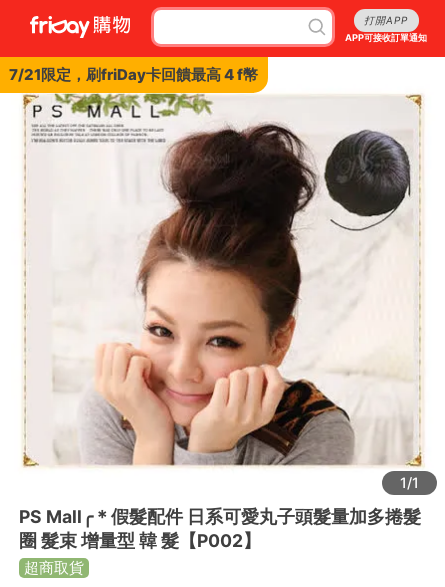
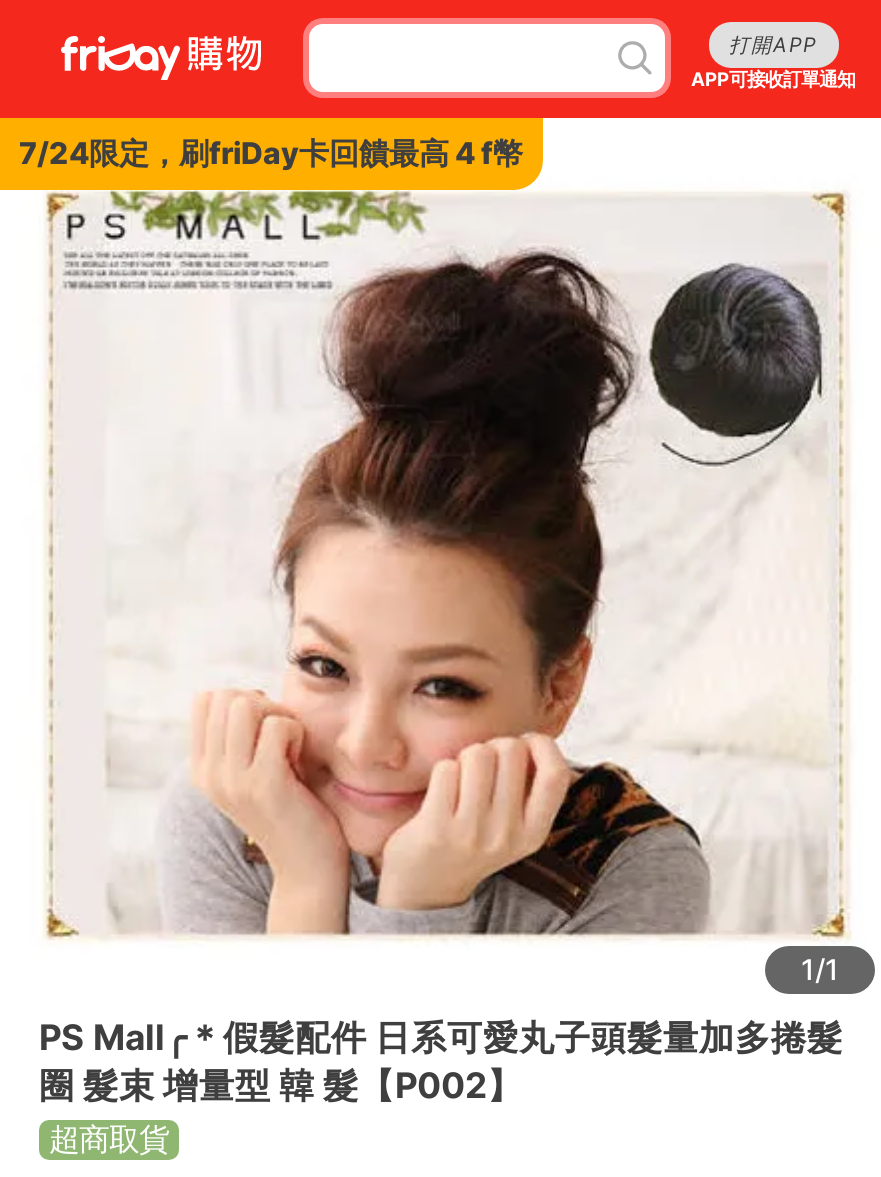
- 7/21限定，刷friDay卡回饋最高 4 f幣
+ 7/24限定，刷friDay卡回饋最高 4 f幣
